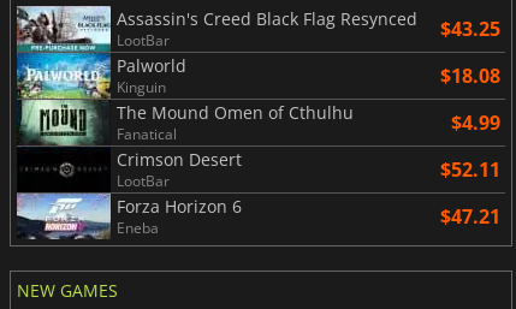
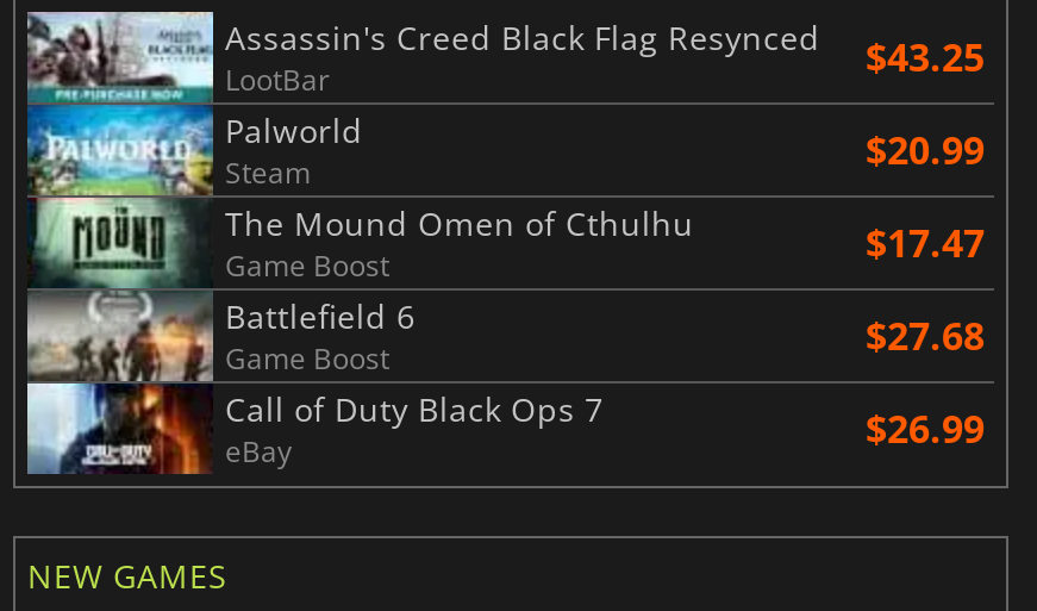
- Kinguin
- $18.08
+ Steam
+ $20.99

- Fanatical
- $4.99
+ Game Boost
+ $17.47

- [image]
- Crimson Desert
- LootBar
- $52.11
+ [image]
+ Battlefield 6
+ Game Boost
+ $27.68

- Forza Horizon 6
- Eneba
- $47.21
+ Call of Duty Black Ops 7
+ eBay
+ $26.99
